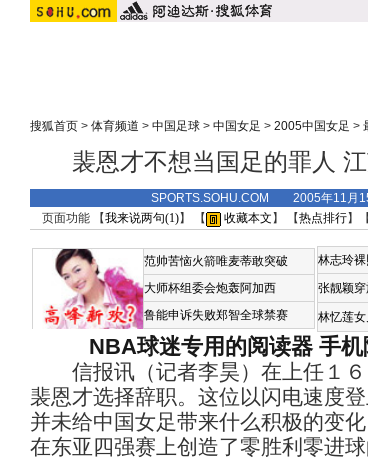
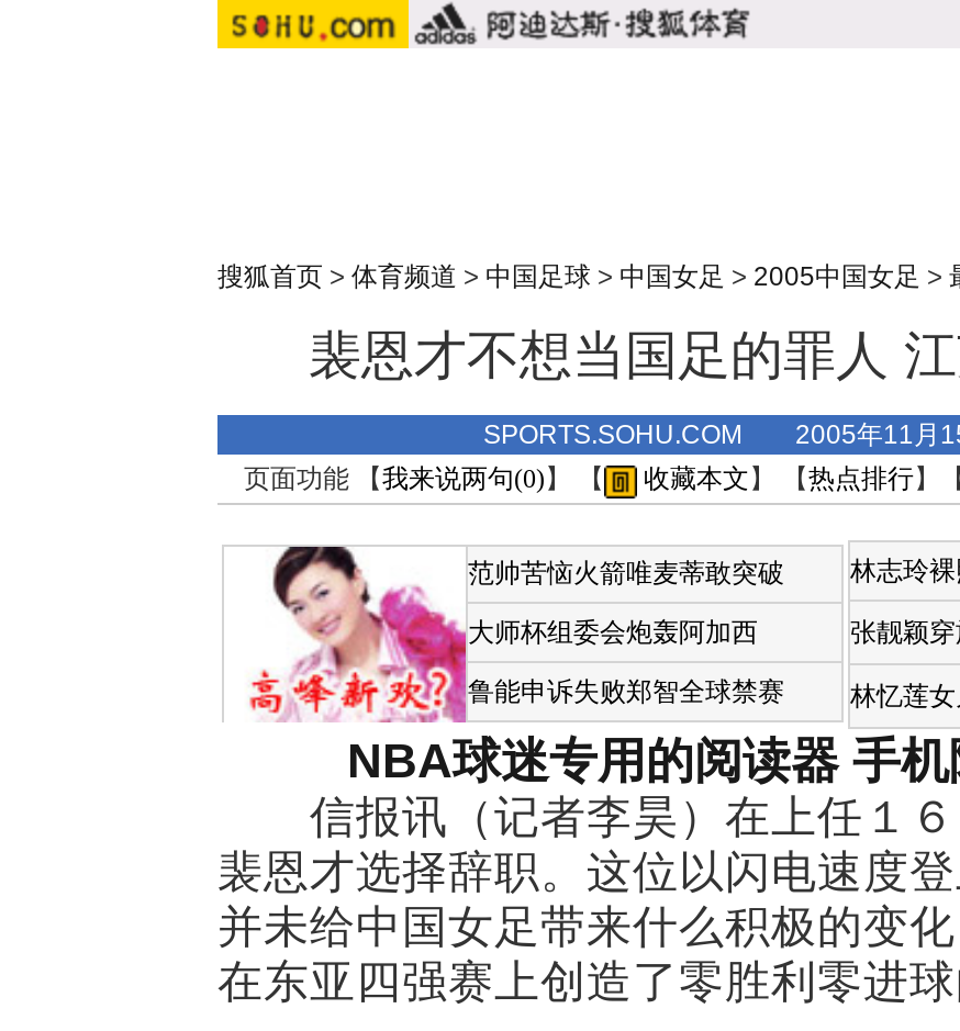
- 页面功能 【我来说两句(1)】 【
+ 页面功能 【我来说两句(0)】 【
